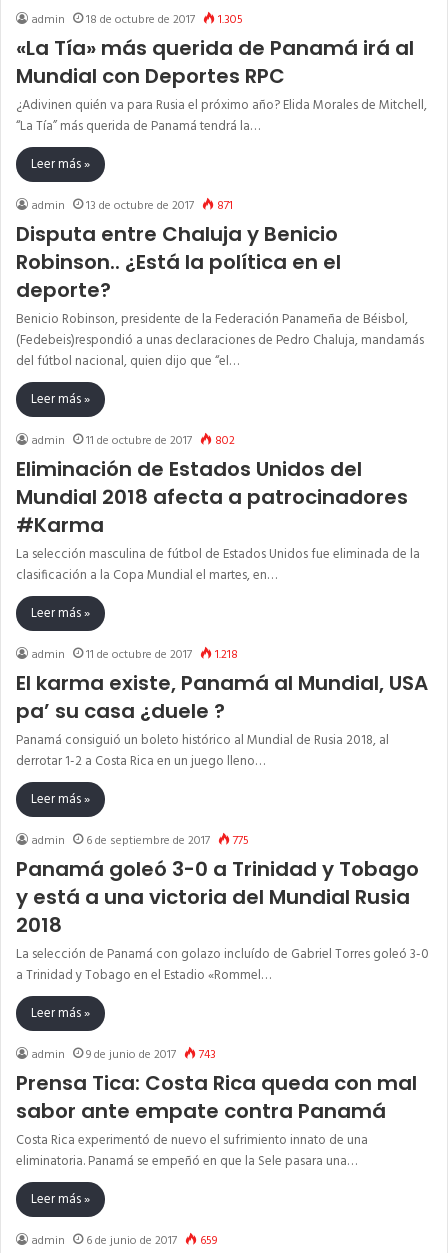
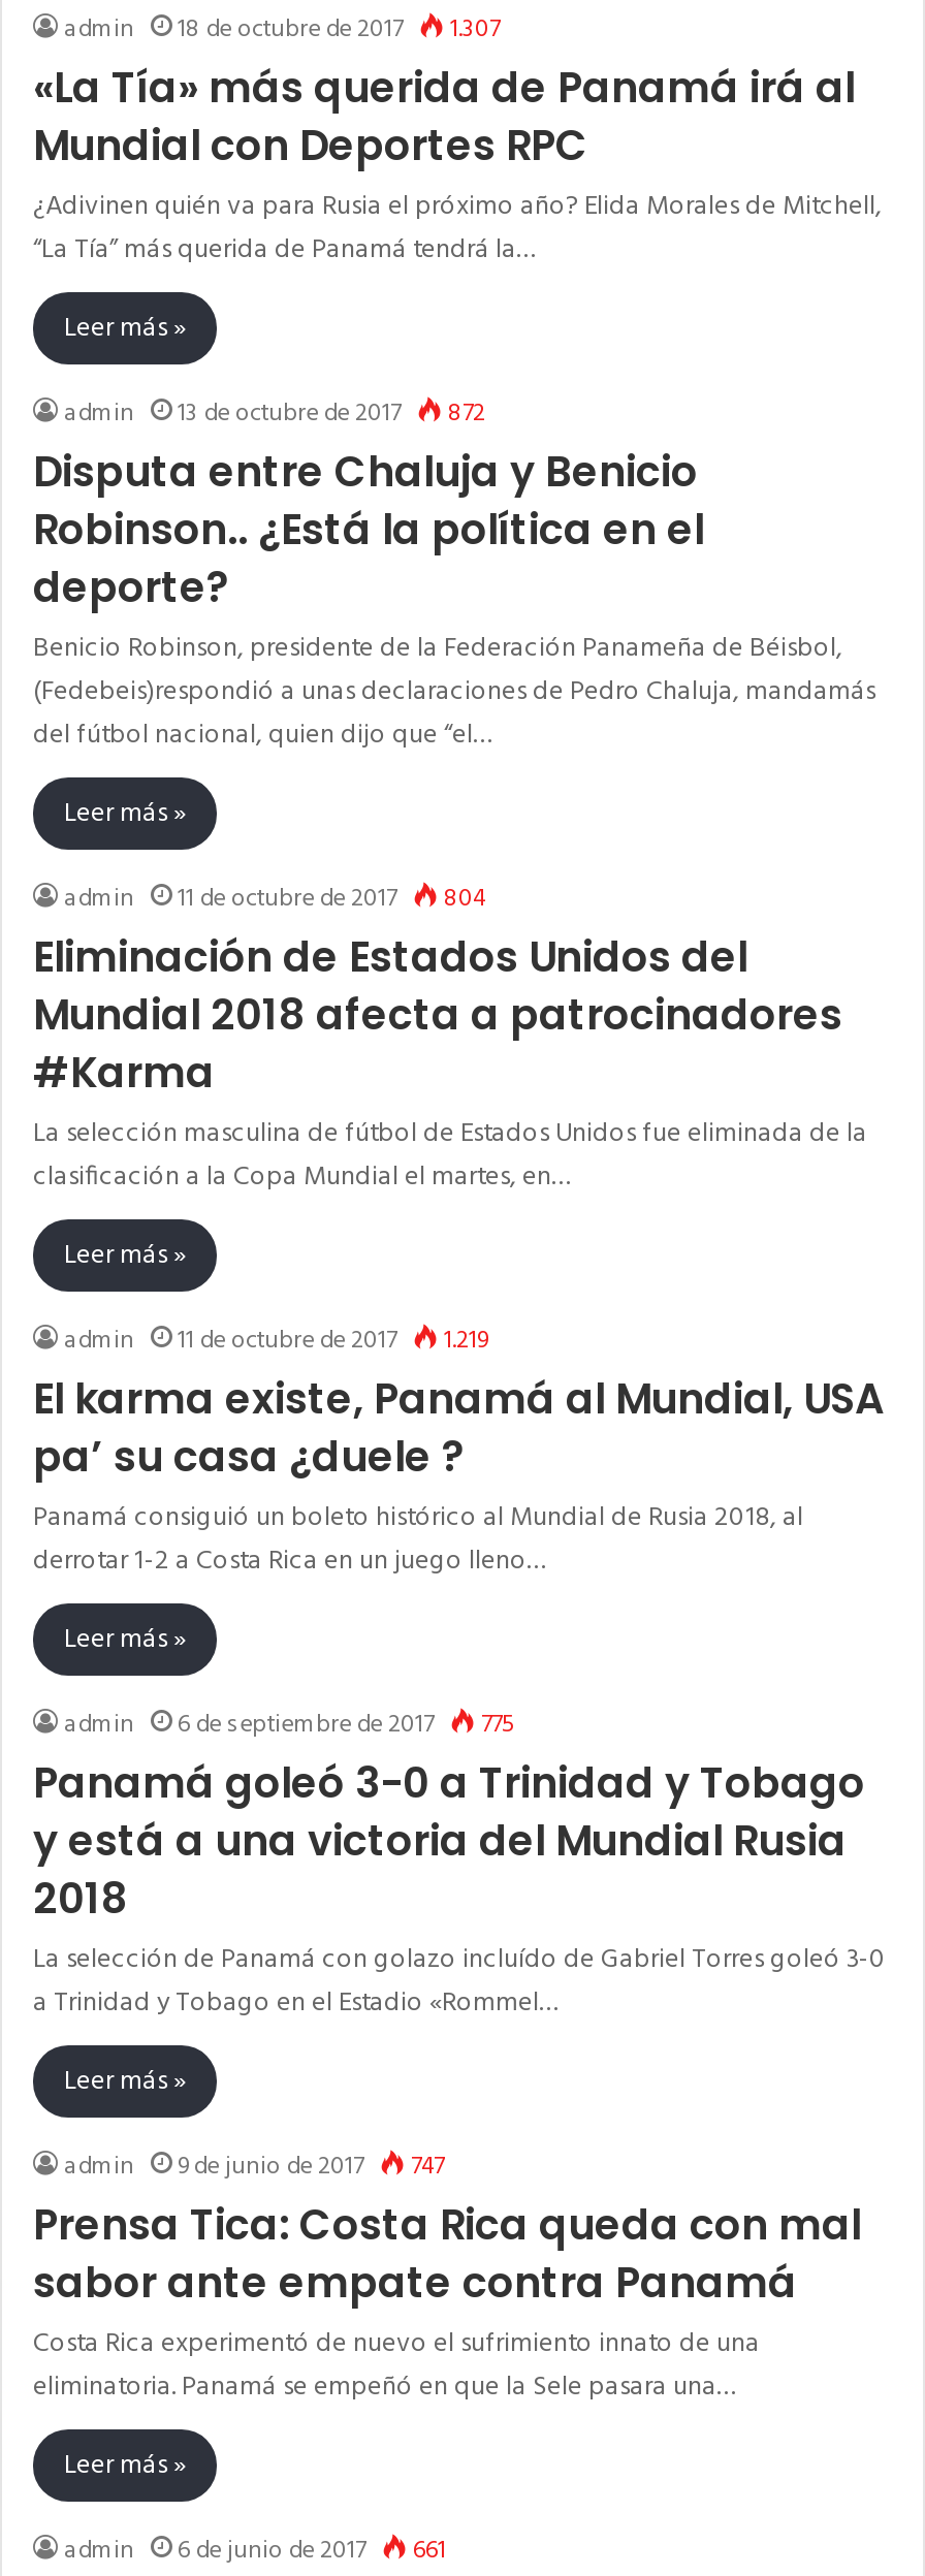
- admin 18 de octubre de 2017 1.305
+ admin 18 de octubre de 2017 1.307

- admin 13 de octubre de 2017 871
+ admin 13 de octubre de 2017 872

- admin 11 de octubre de 2017 802
+ admin 11 de octubre de 2017 804

- admin 11 de octubre de 2017 1.218
+ admin 11 de octubre de 2017 1.219

- admin 9 de junio de 2017 743
+ admin 9 de junio de 2017 747

- admin 6 de junio de 2017 659
+ admin 6 de junio de 2017 661
